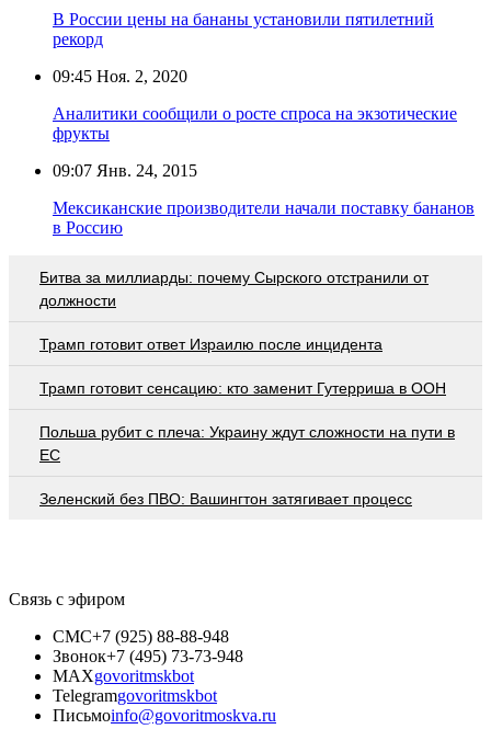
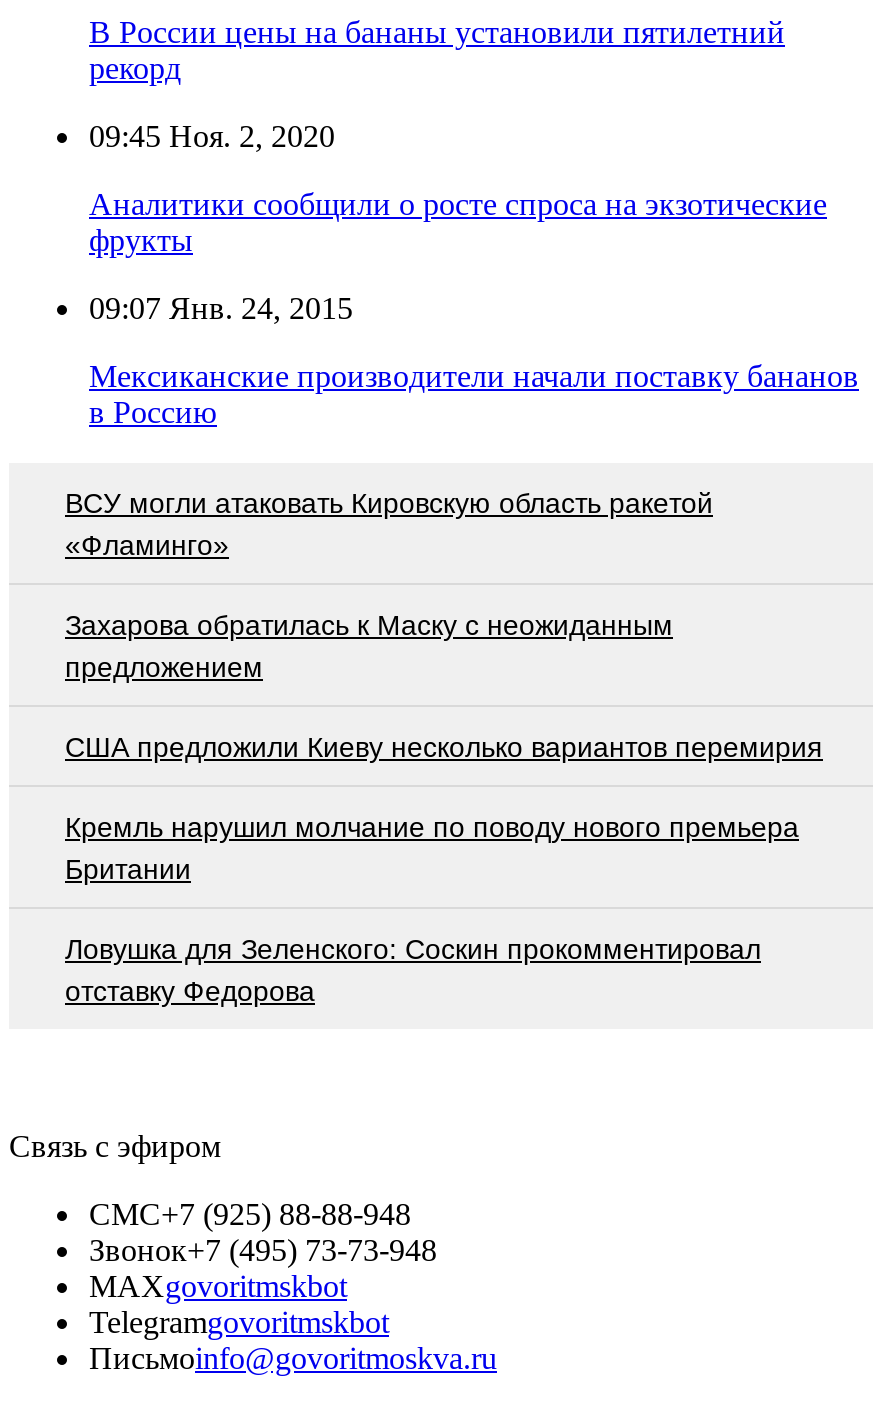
- Битва за миллиарды: почему Сырского отстранили от
- должности
+ ВСУ могли атаковать Кировскую область ракетой
+ «Фламинго»

- Трамп готовит ответ Израилю после инцидента
+ Захарова обратилась к Маску с неожиданным
+ предложением

- Трамп готовит сенсацию: кто заменит Гутерриша в ООН
+ США предложили Киеву несколько вариантов перемирия

- Польша рубит с плеча: Украину ждут сложности на пути в
- ЕС
+ Кремль нарушил молчание по поводу нового премьера
+ Британии

- Зеленский без ПВО: Вашингтон затягивает процесс
+ Ловушка для Зеленского: Соскин прокомментировал
+ отставку Федорова
